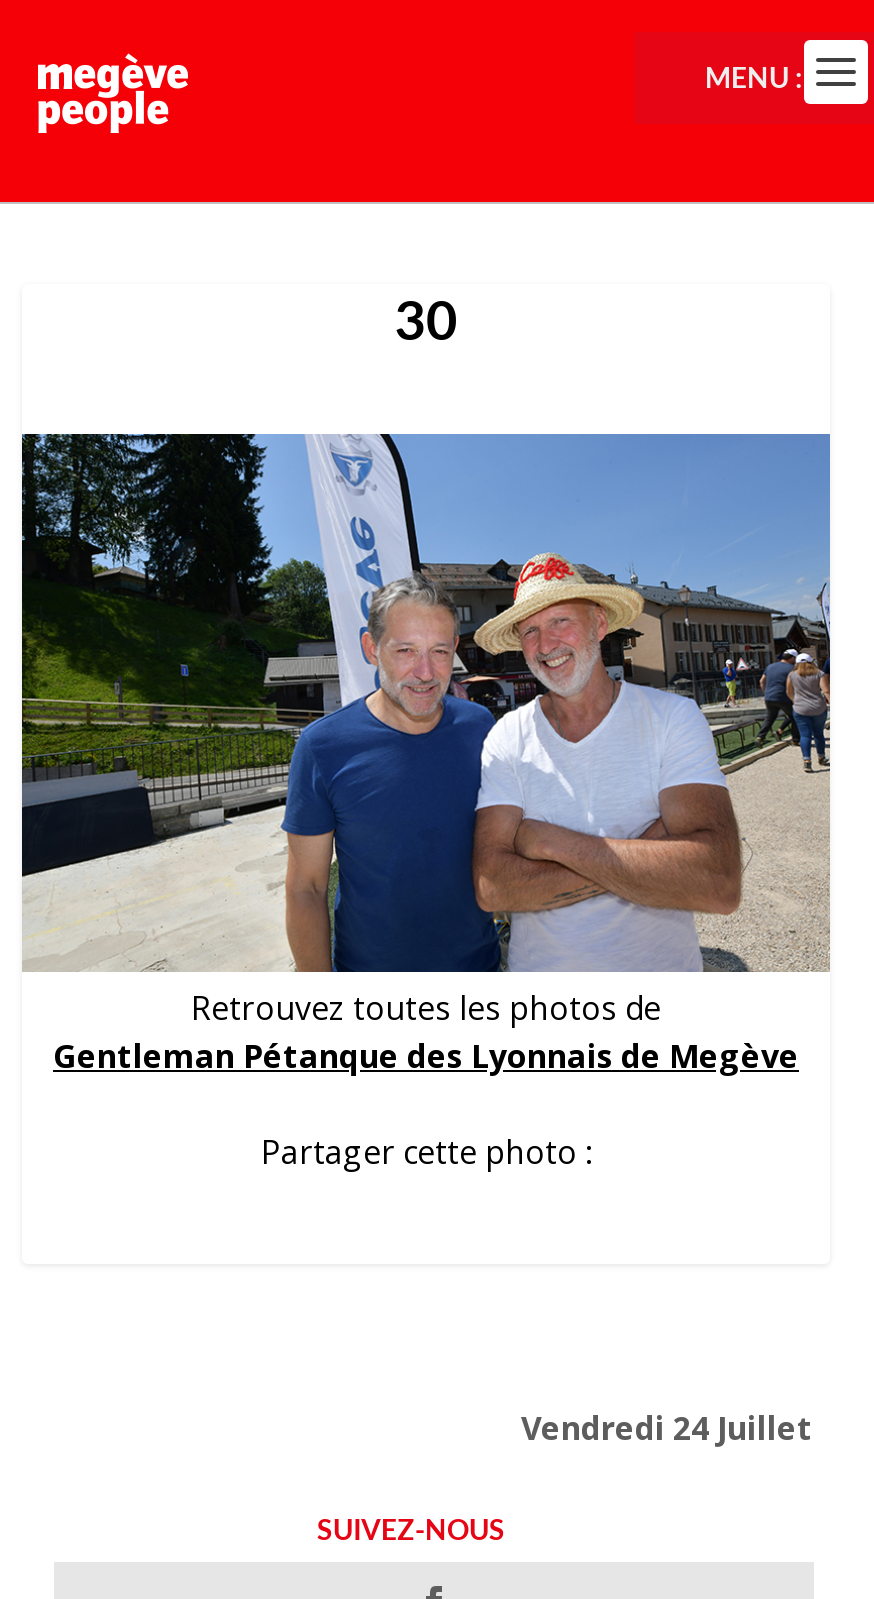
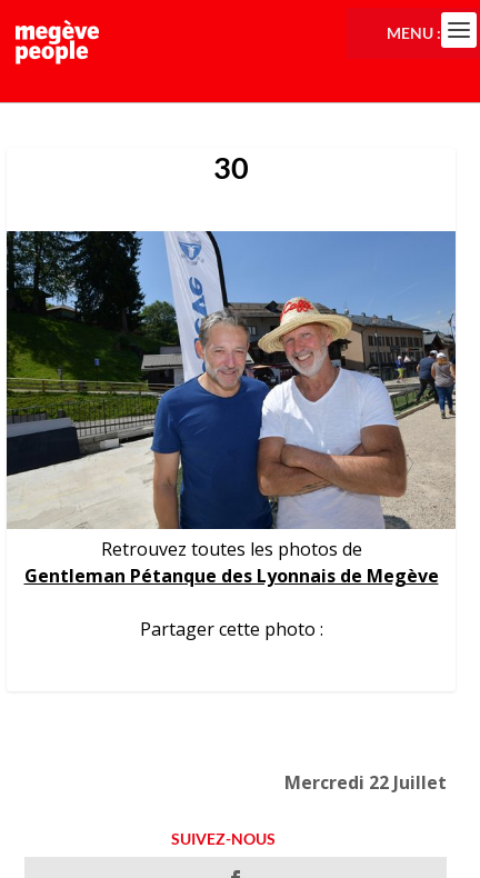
- Vendredi 24 Juillet
+ Mercredi 22 Juillet
